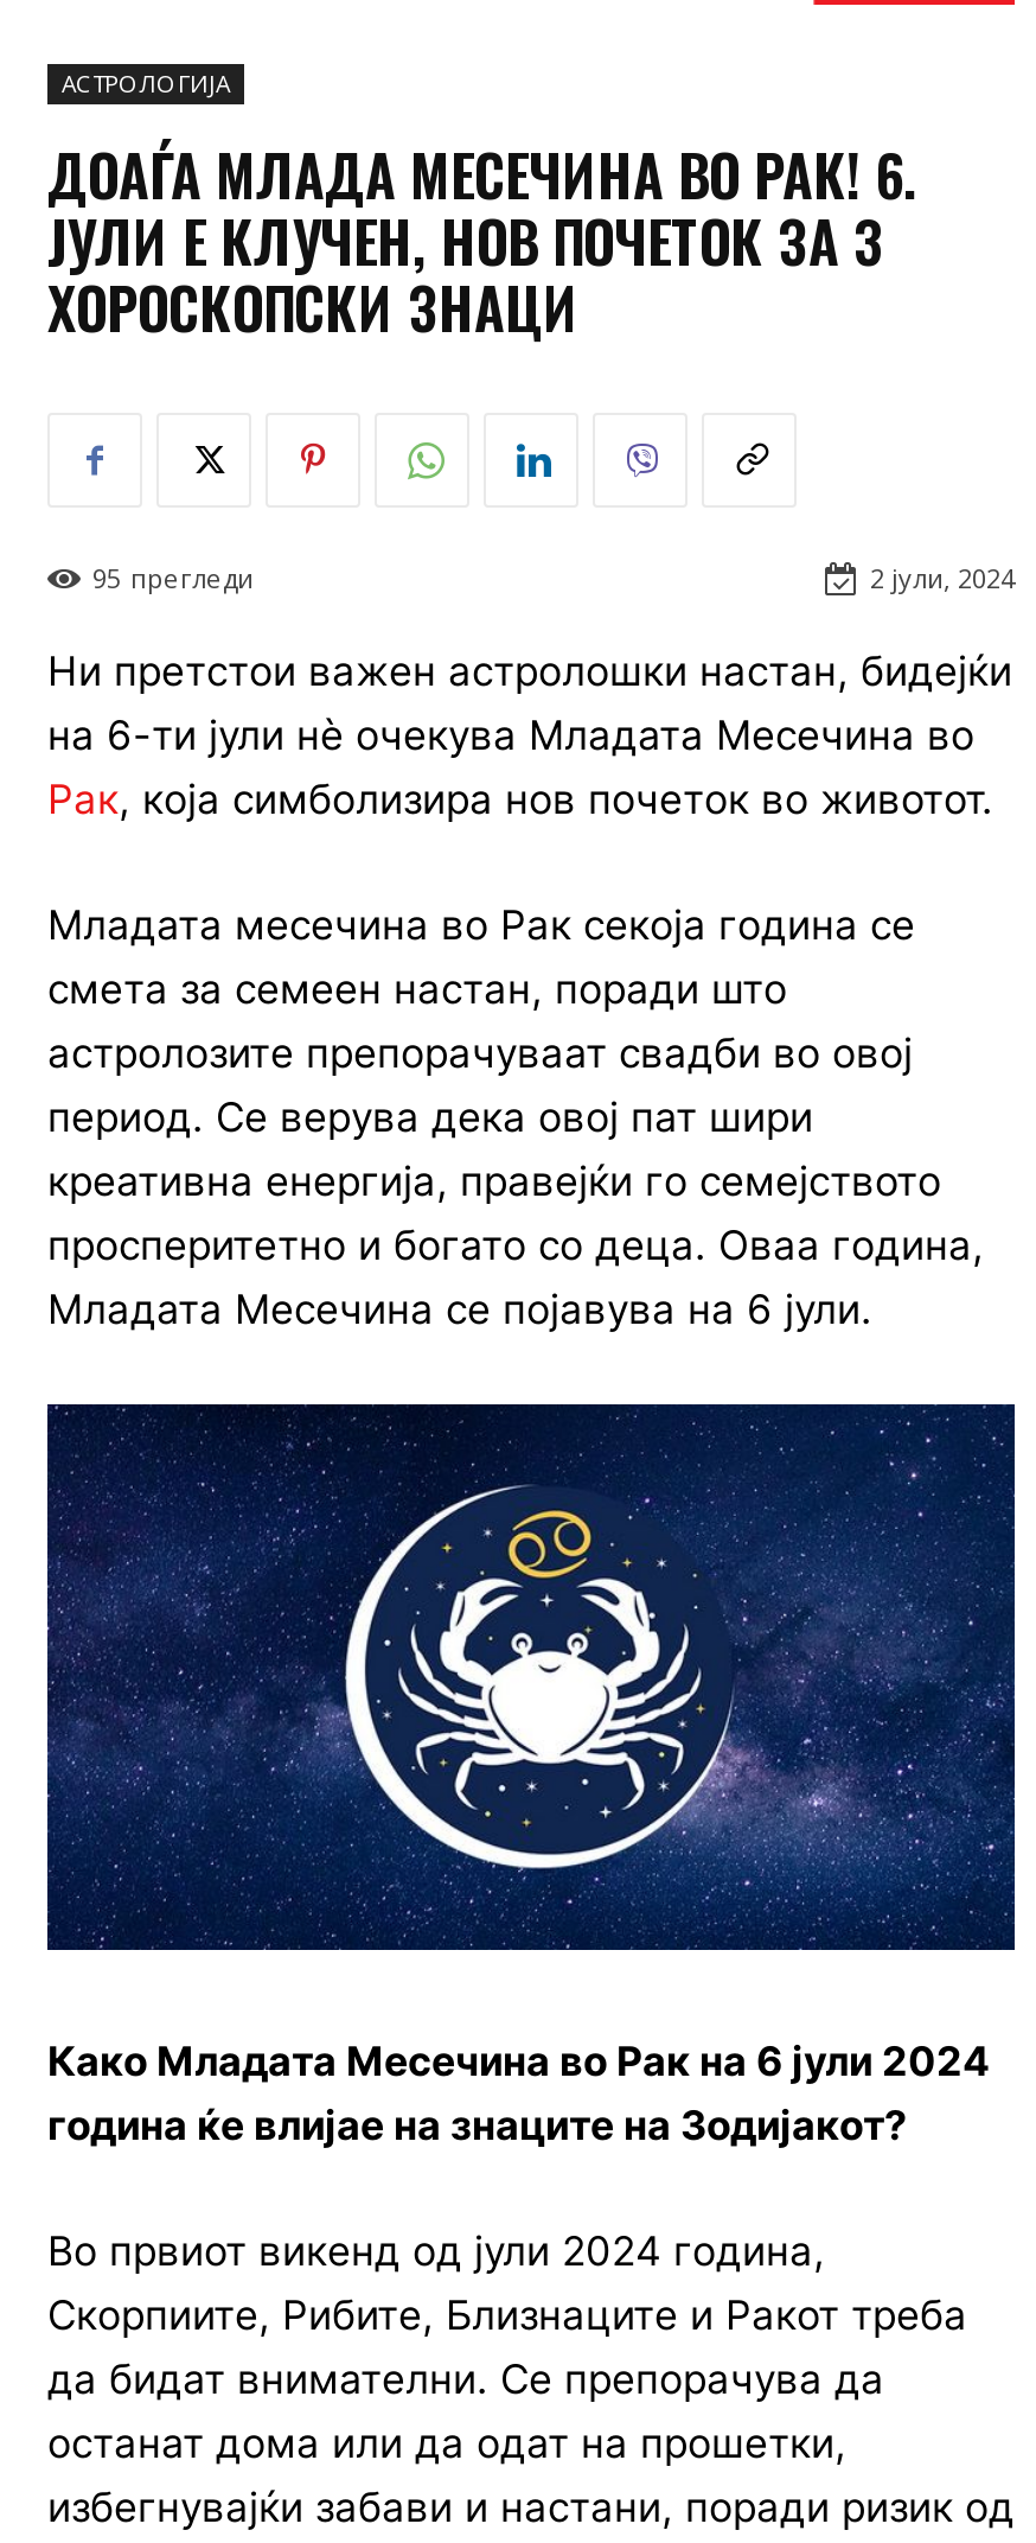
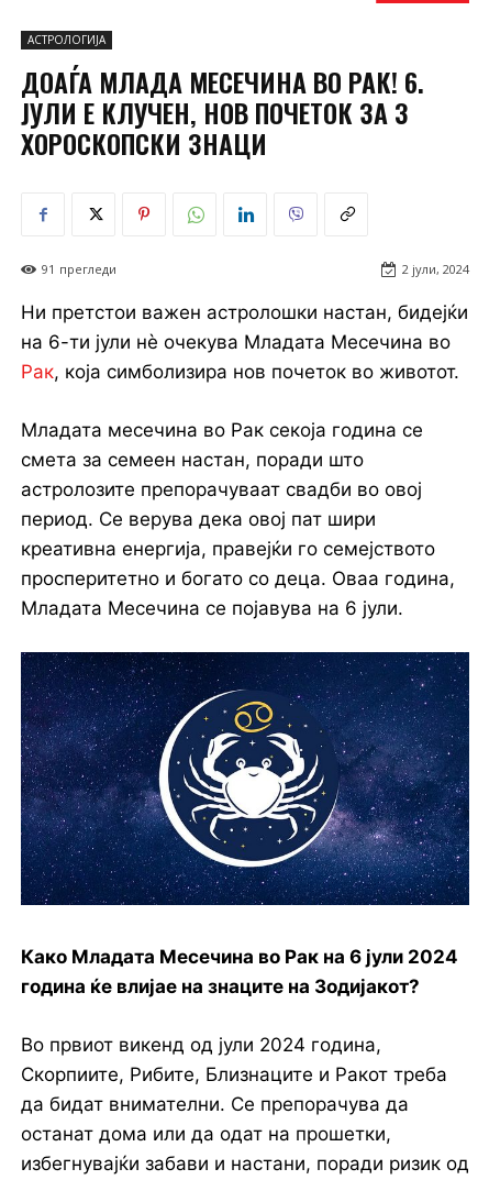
- 95 прегледи
+ 91 прегледи
